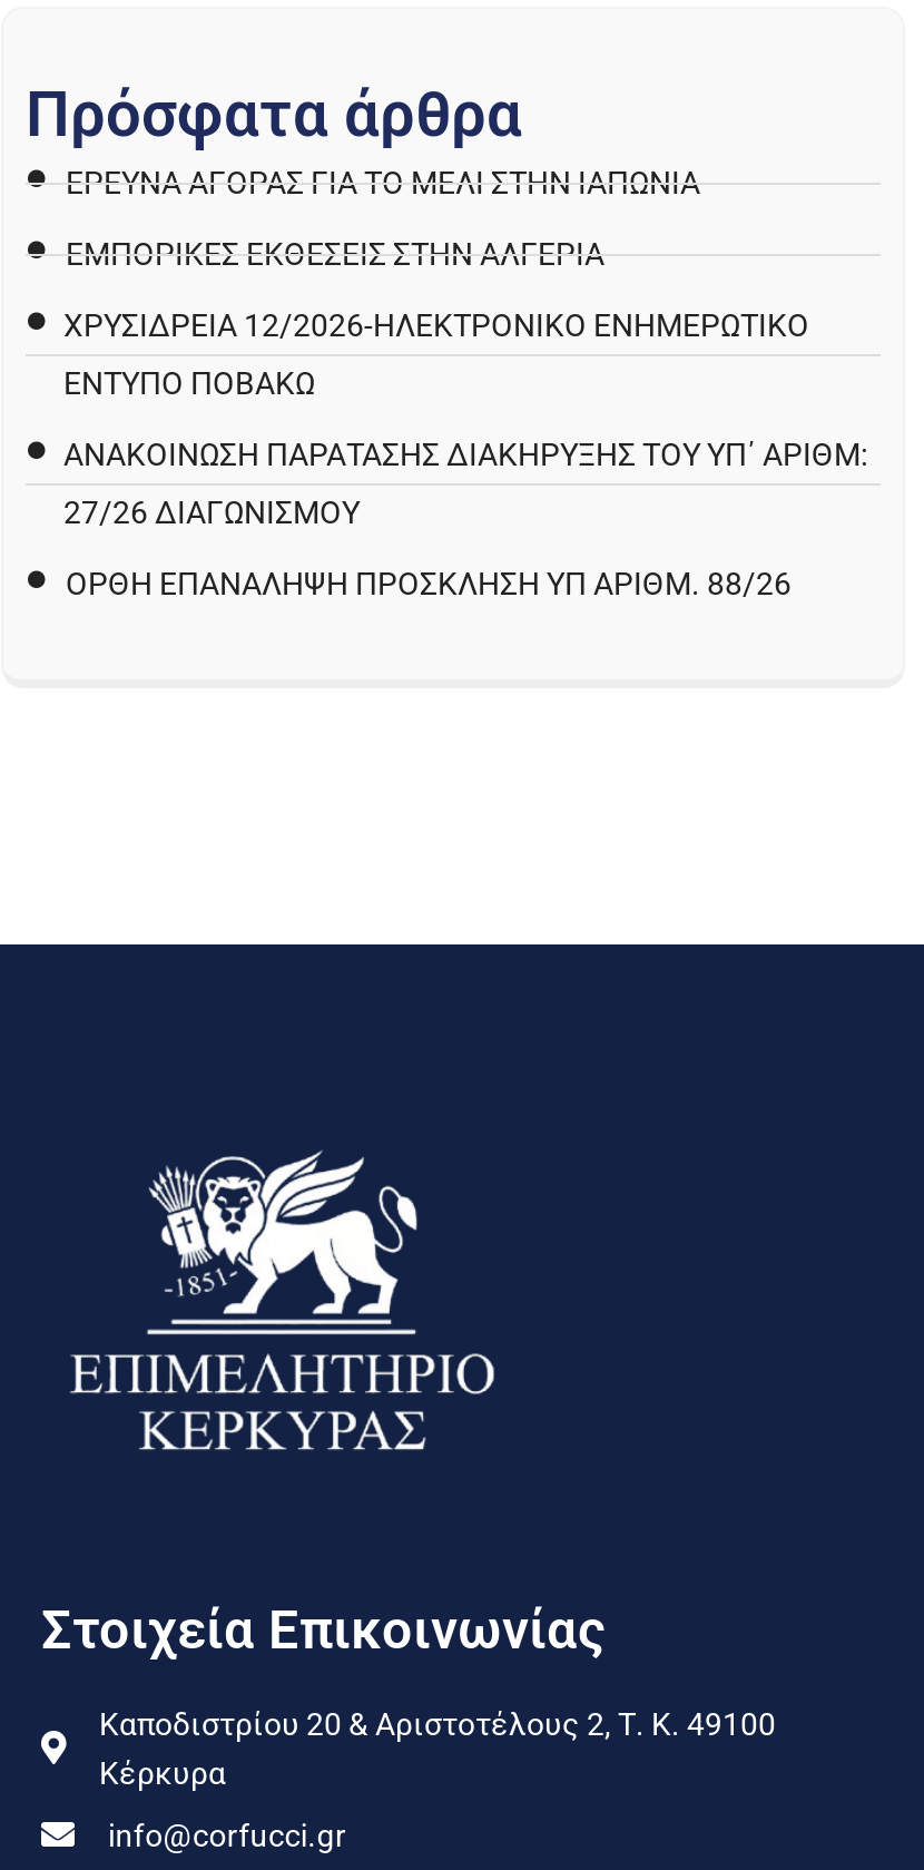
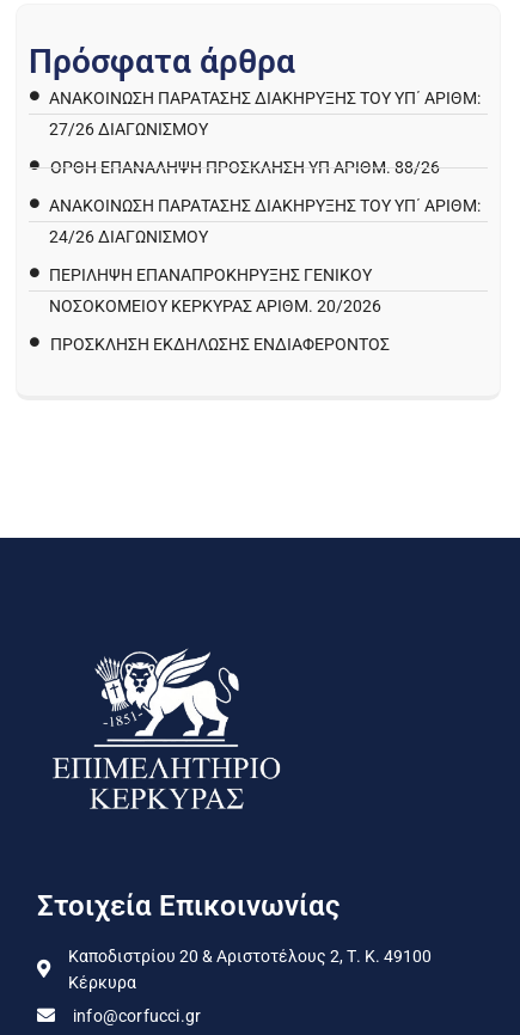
- ΈΡΕΥΝΑ ΑΓΟΡΆΣ ΓΙΑ ΤΟ ΜΈΛΙ ΣΤΗΝ ΙΑΠΩΝΊΑ
- ΕΜΠΟΡΙΚΕΣ ΕΚΘΕΣΕΙΣ ΣΤΗΝ ΑΛΓΕΡΙΑ
- ΧΡΥΣΙΔΡΕΙΑ 12/2026-ΗΛΕΚΤΡΟΝΙΚΟ ΕΝΗΜΕΡΩΤΙΚΟ
- ΕΝΤΥΠΟ ΠΟΒΑΚΩ

moved up: ΑΝΑΚΟΊΝΩΣΗ ΠΑΡΑΤΑΣΗΣ ΔΙΑΚΉΡΥΞΗΣ ΤΟΥ ΥΠ΄ ΑΡΙΘΜ: | 27/26 ΔΙΑΓΩΝΙΣΜΟΎ | ΟΡΘΗ ΕΠΑΝΑΛΗΨΗ ΠΡΟΣΚΛΗΣΗ ΥΠ ΑΡΙΘΜ. 88/26

+ ΑΝΑΚΟΊΝΩΣΗ ΠΑΡΑΤΑΣΗΣ ΔΙΑΚΉΡΥΞΗΣ ΤΟΥ ΥΠ΄ ΑΡΙΘΜ:
+ 24/26 ΔΙΑΓΩΝΙΣΜΟΎ
+ ΠΕΡΙΛΗΨΗ ΕΠΑΝΑΠΡΟΚΗΡΥΞΗΣ ΓΕΝΙΚΟΥ
+ ΝΟΣΟΚΟΜΕΙΟΥ ΚΕΡΚΥΡΑΣ ΑΡΙΘΜ. 20/2026
+ ΠΡΌΣΚΛΗΣΗ ΕΚΔΉΛΩΣΗΣ ΕΝΔΙΑΦΈΡΟΝΤΟΣ
